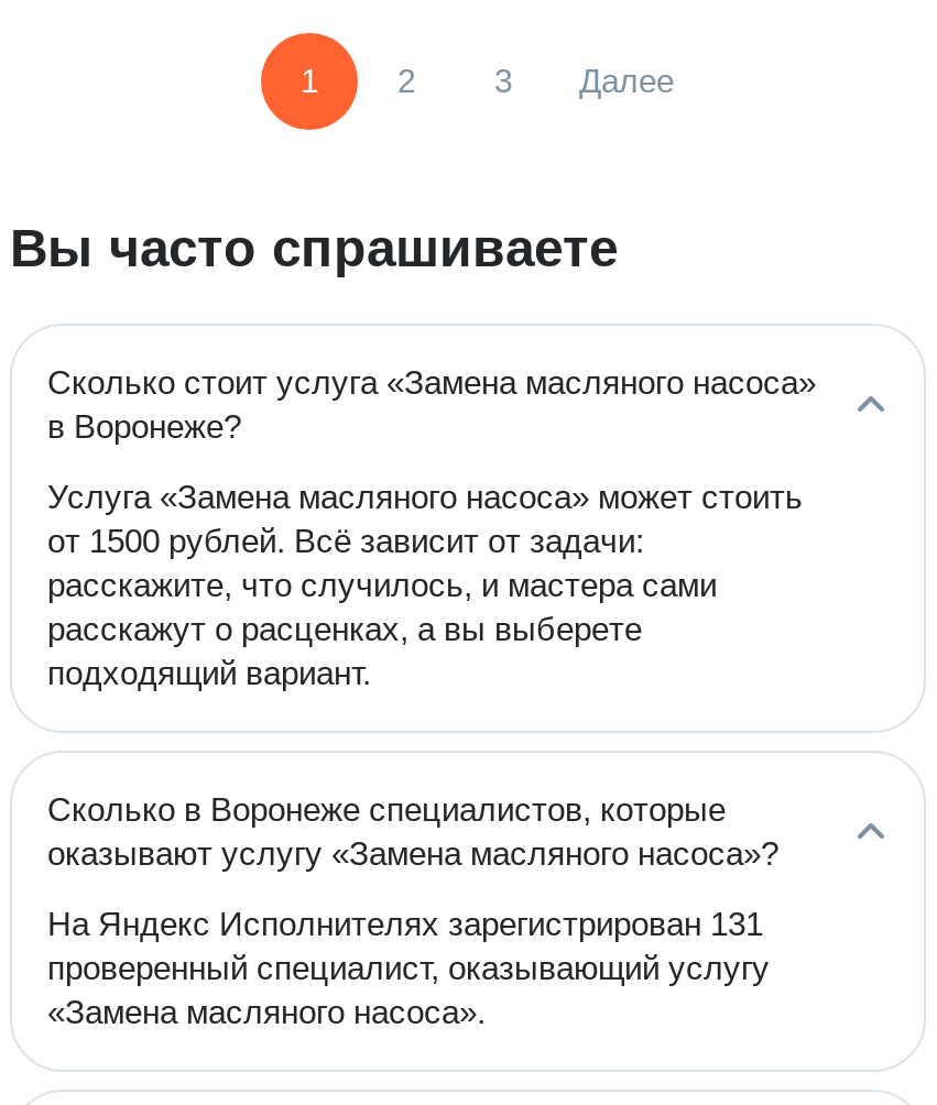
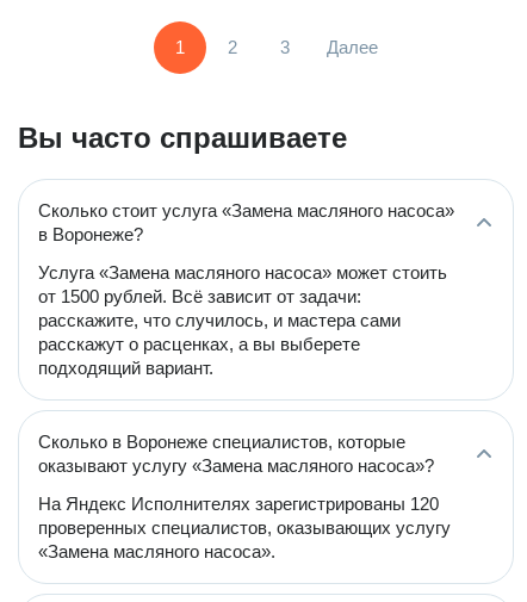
- На Яндекс Исполнителях зарегистрирован 131
+ На Яндекс Исполнителях зарегистрированы 120

- проверенный специалист, оказывающий услугу
+ проверенных специалистов, оказывающих услугу
